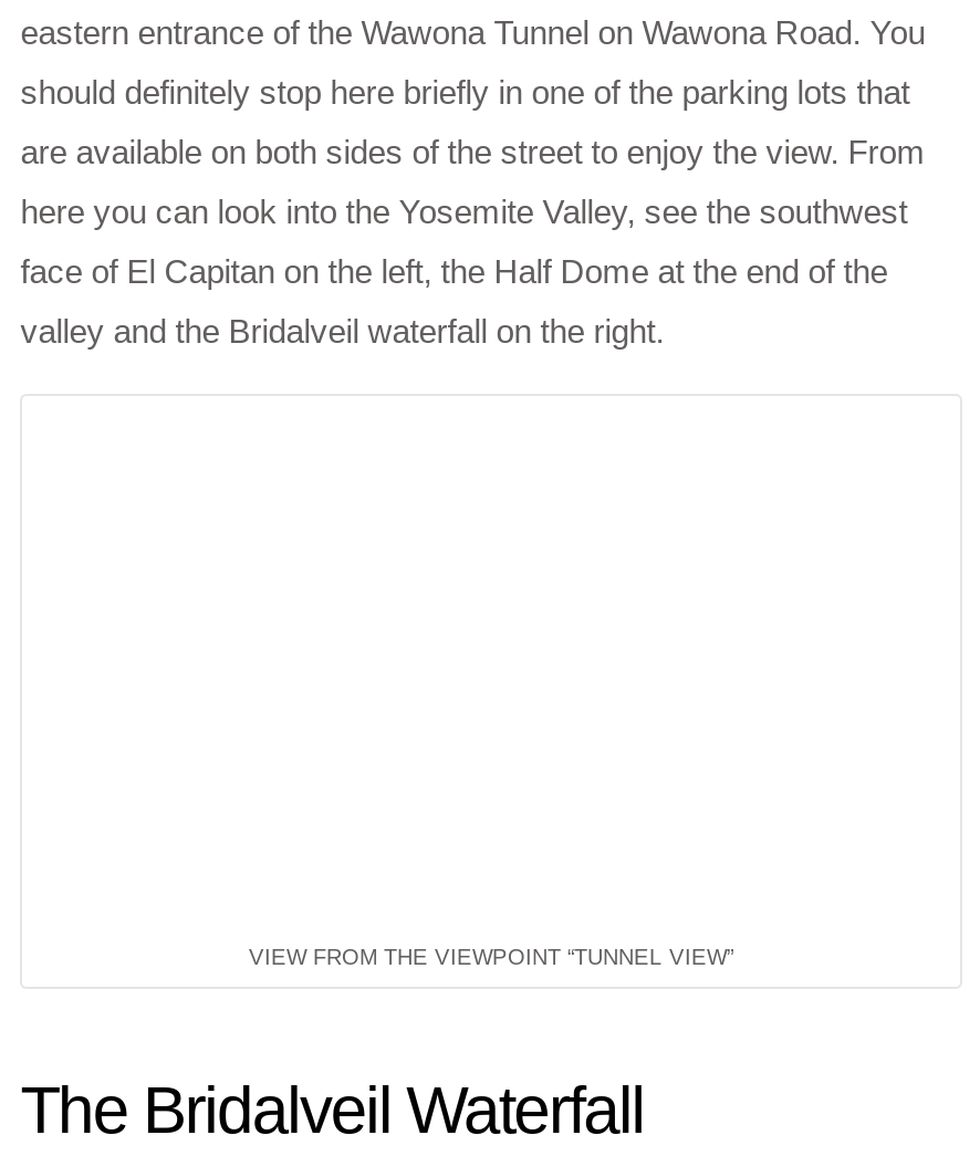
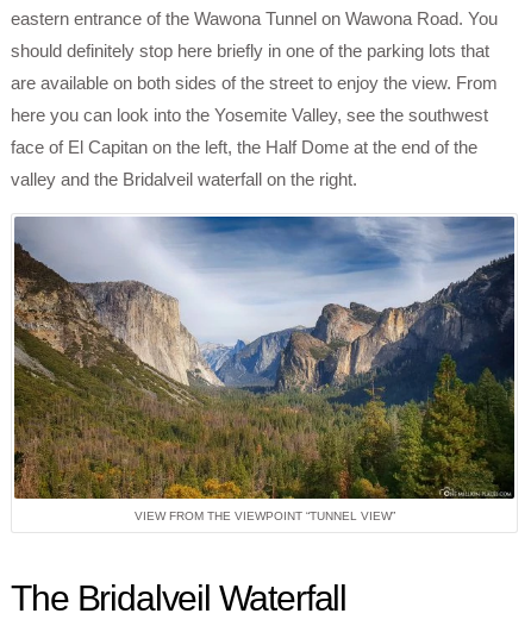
+ [image]
